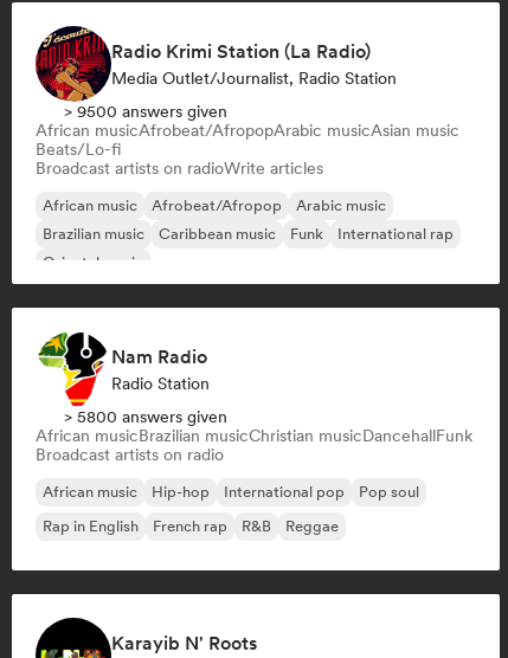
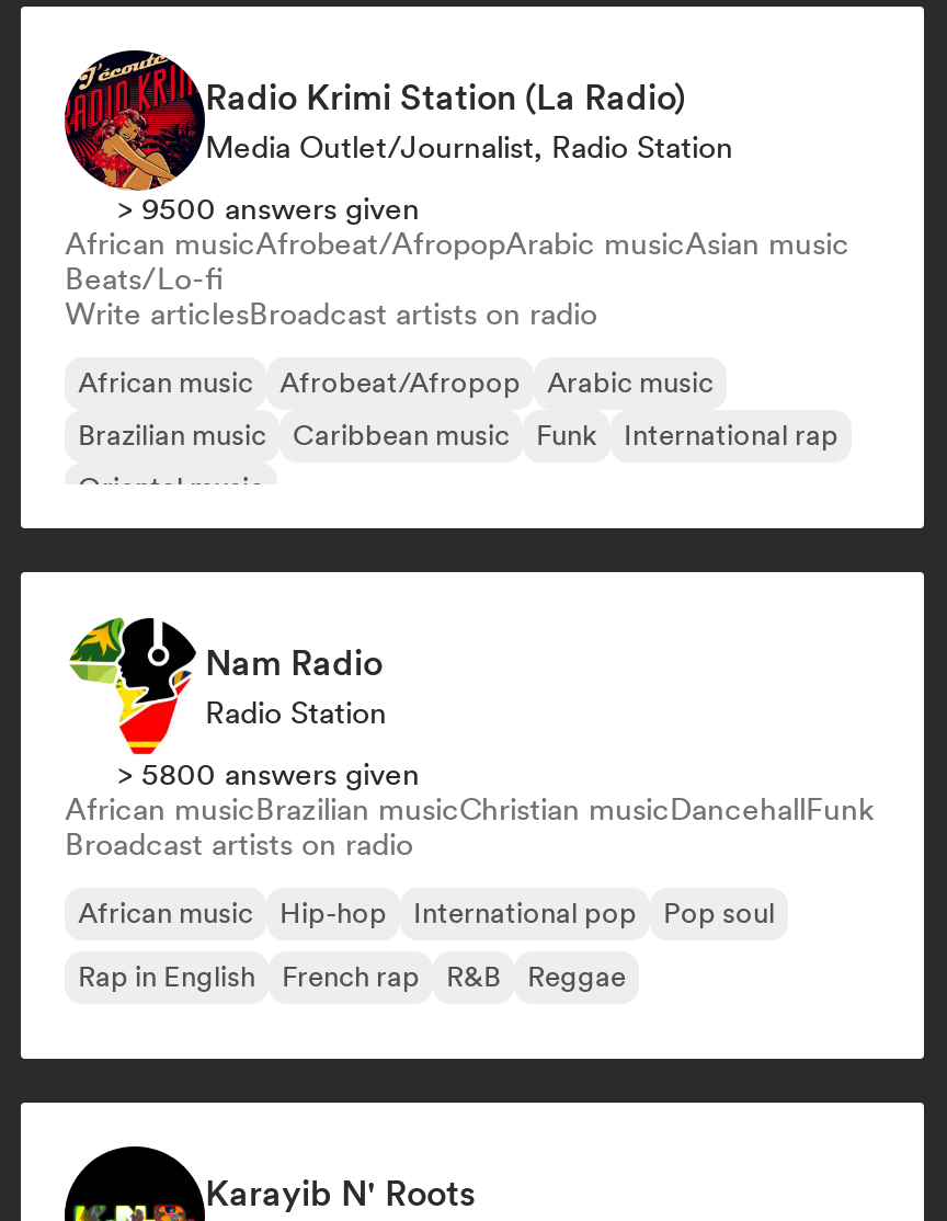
- Broadcast artists on radioWrite articles
+ Write articlesBroadcast artists on radio
